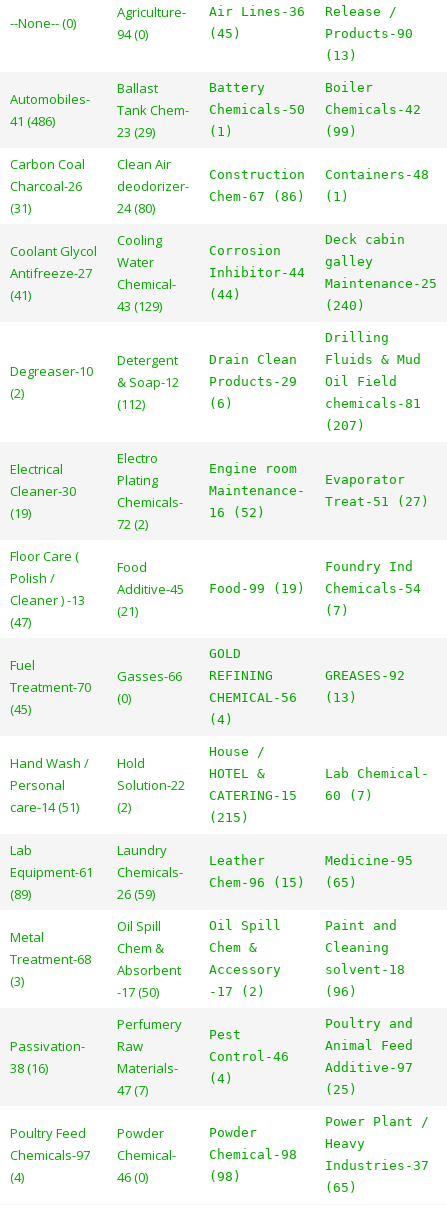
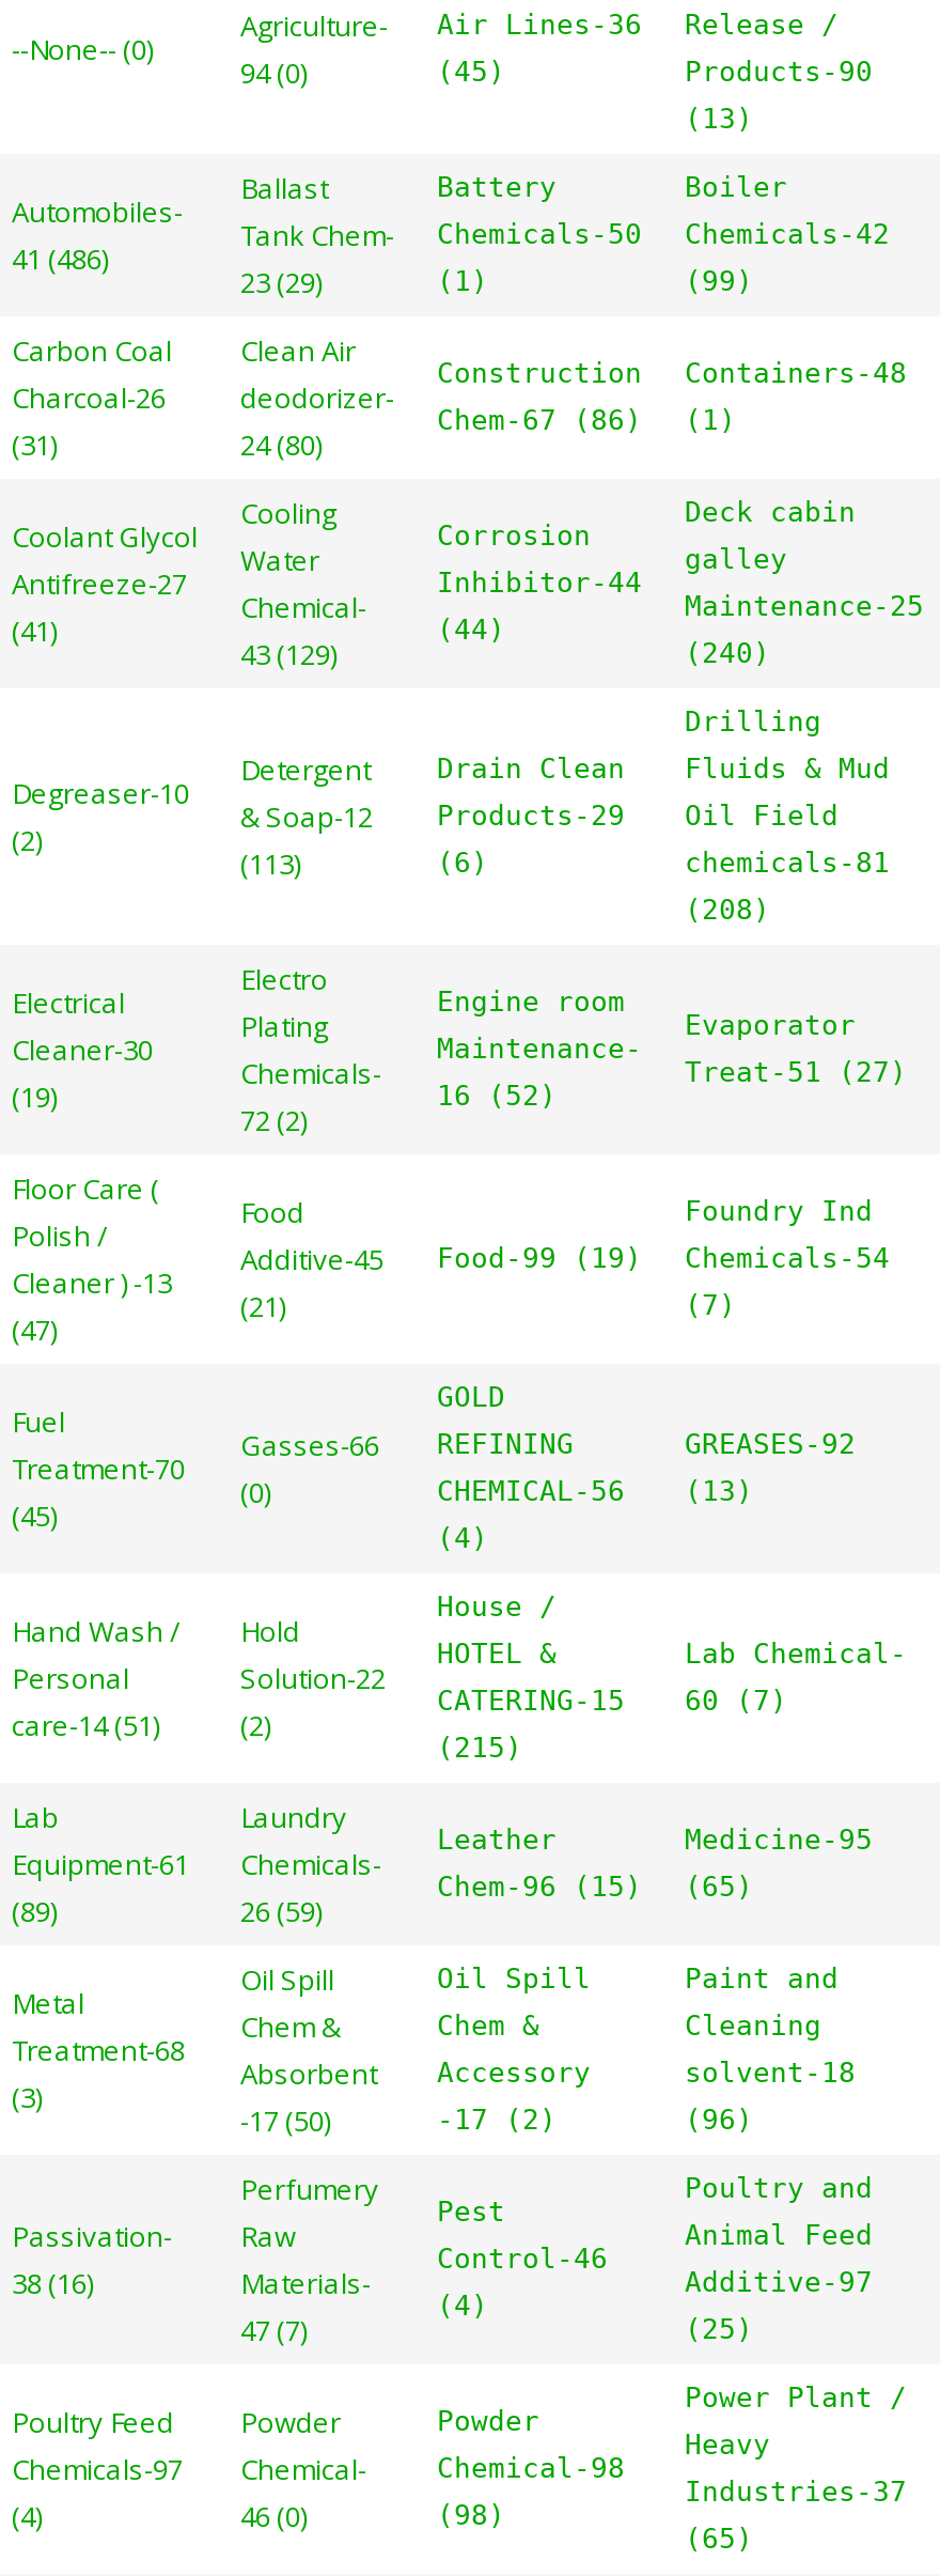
- (112)
+ (113)

- (207)
+ (208)
